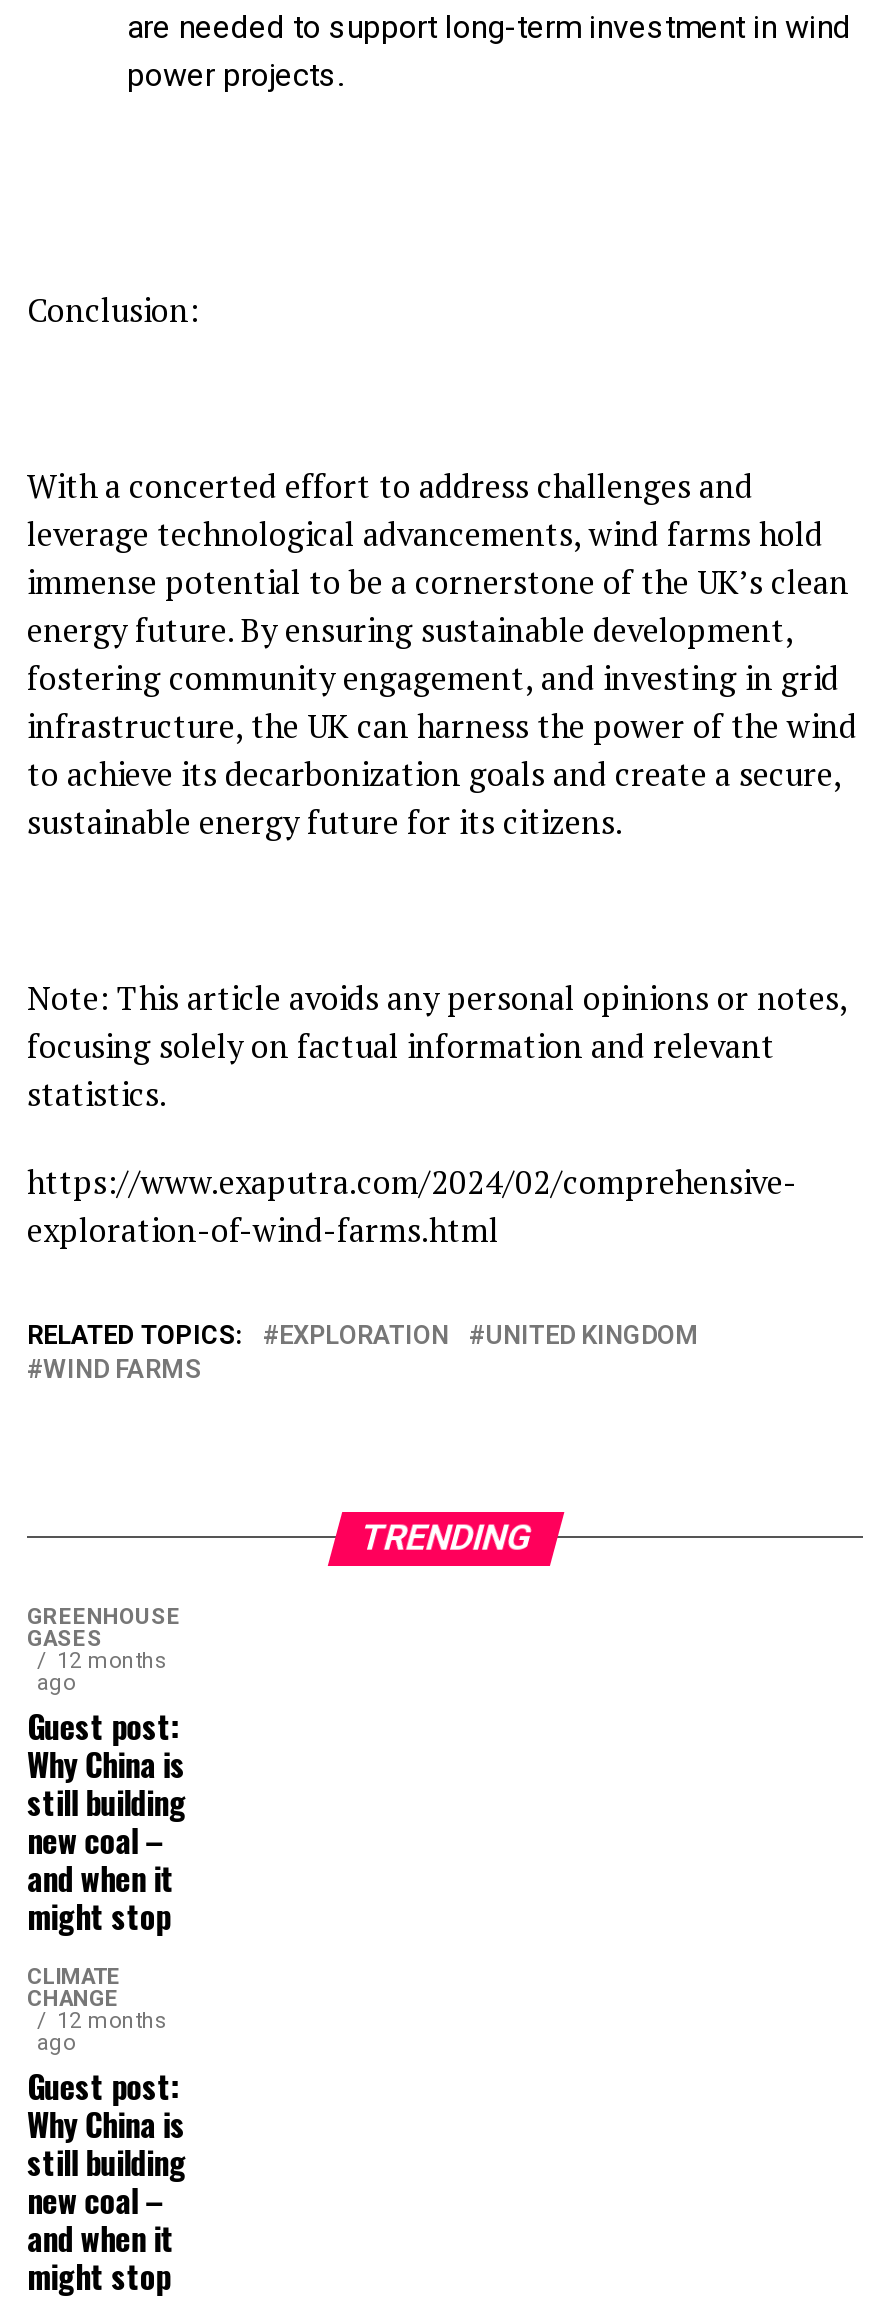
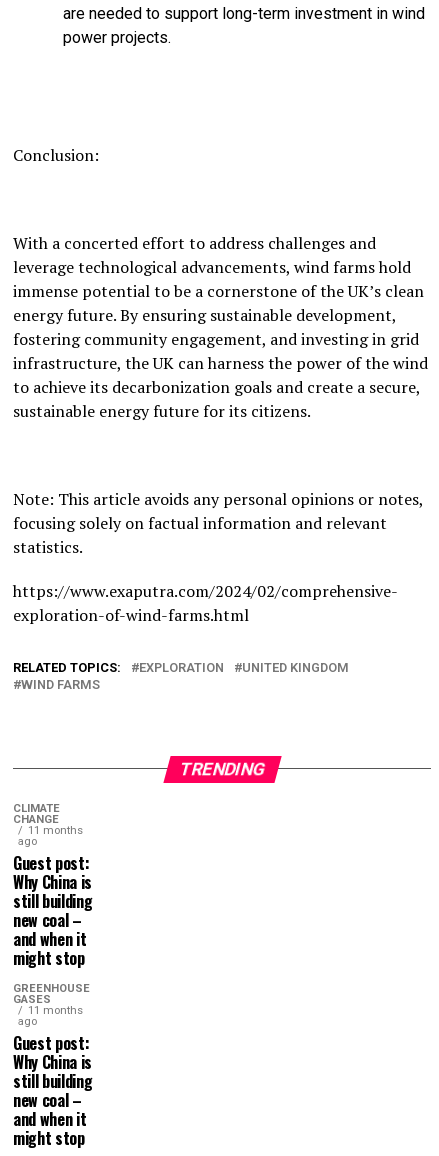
moved down: GREENHOUSE | GASES

- 12 months
+ 11 months

moved up: CLIMATE | CHANGE

- 12 months
+ 11 months
